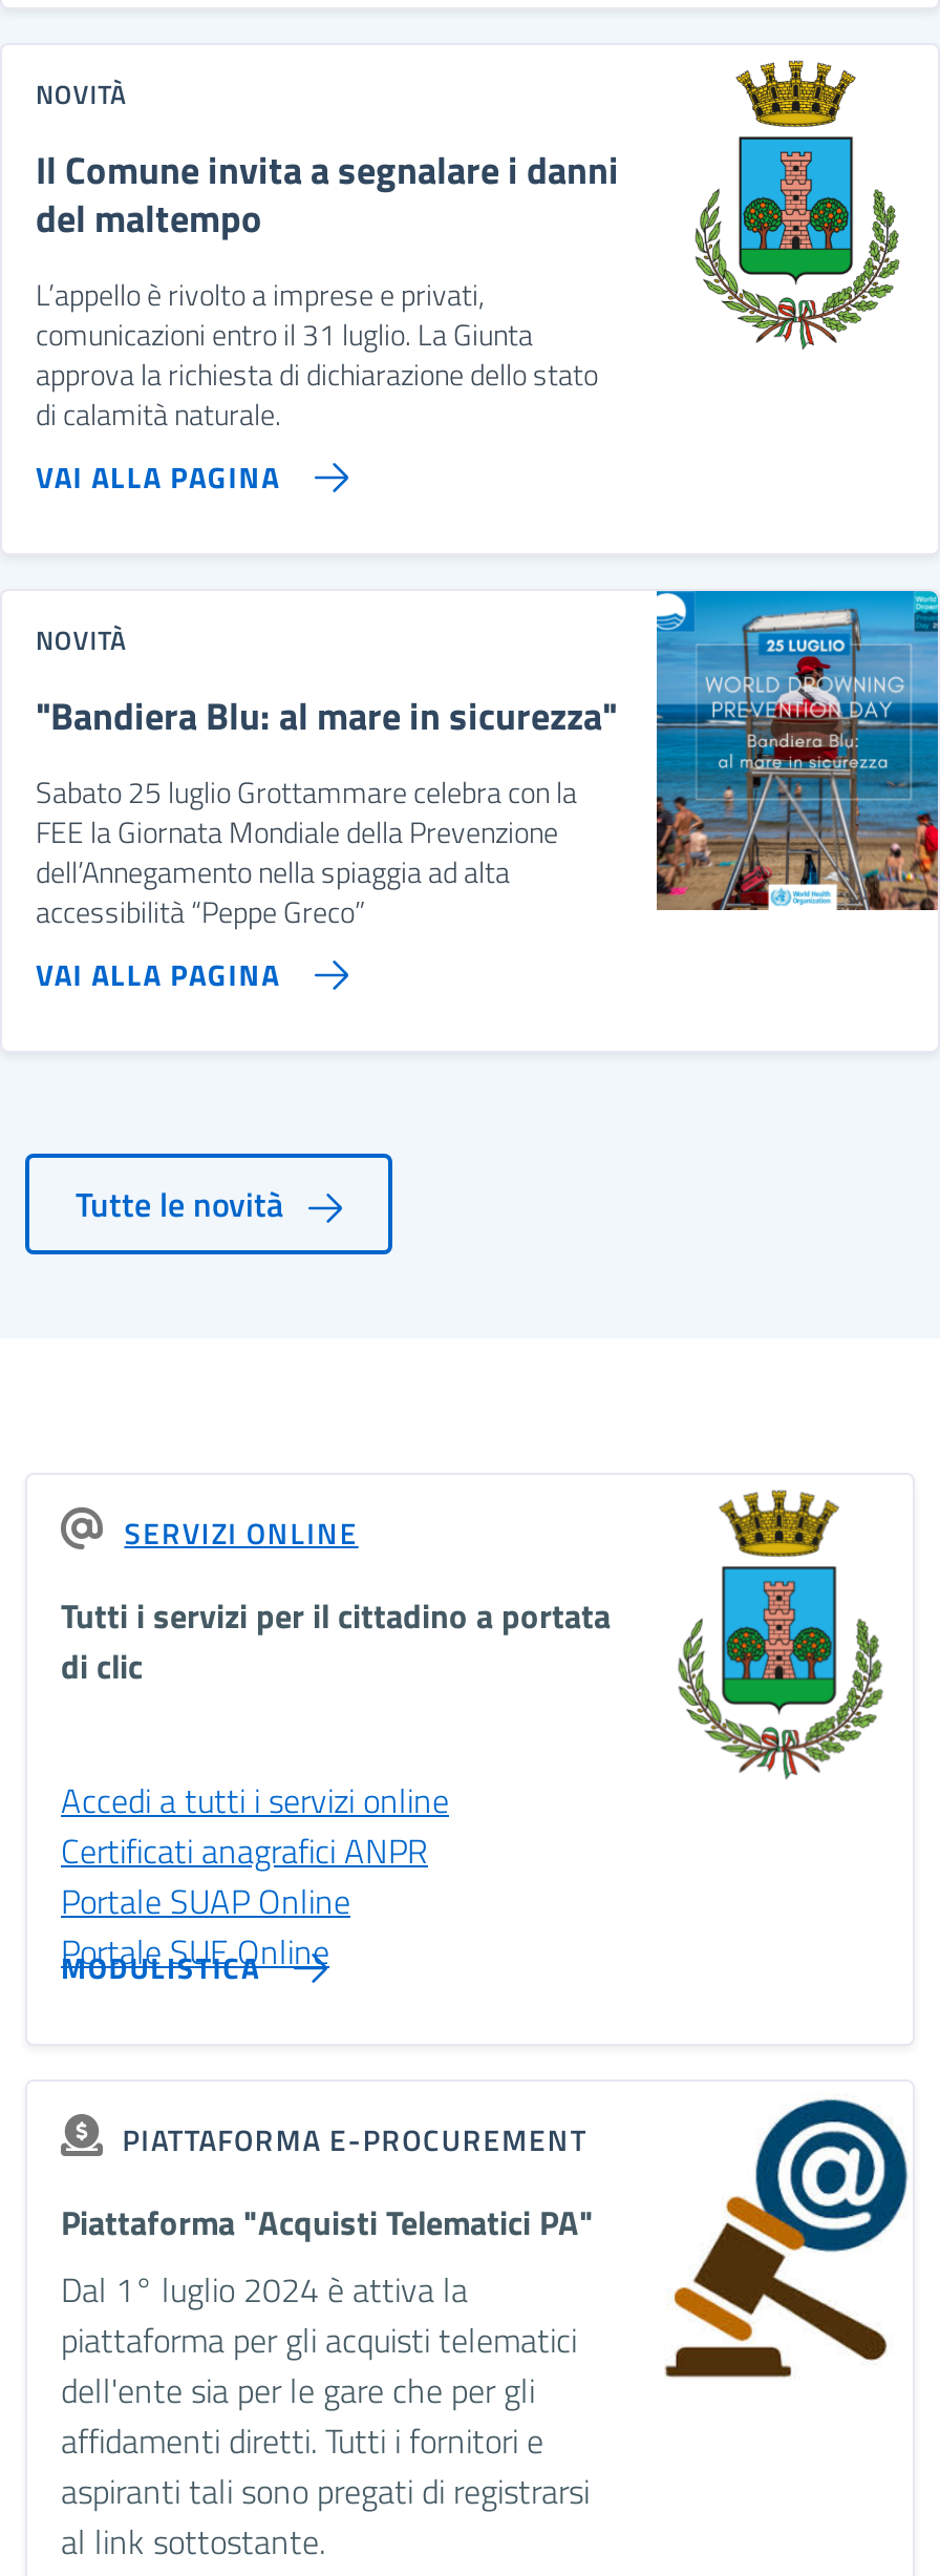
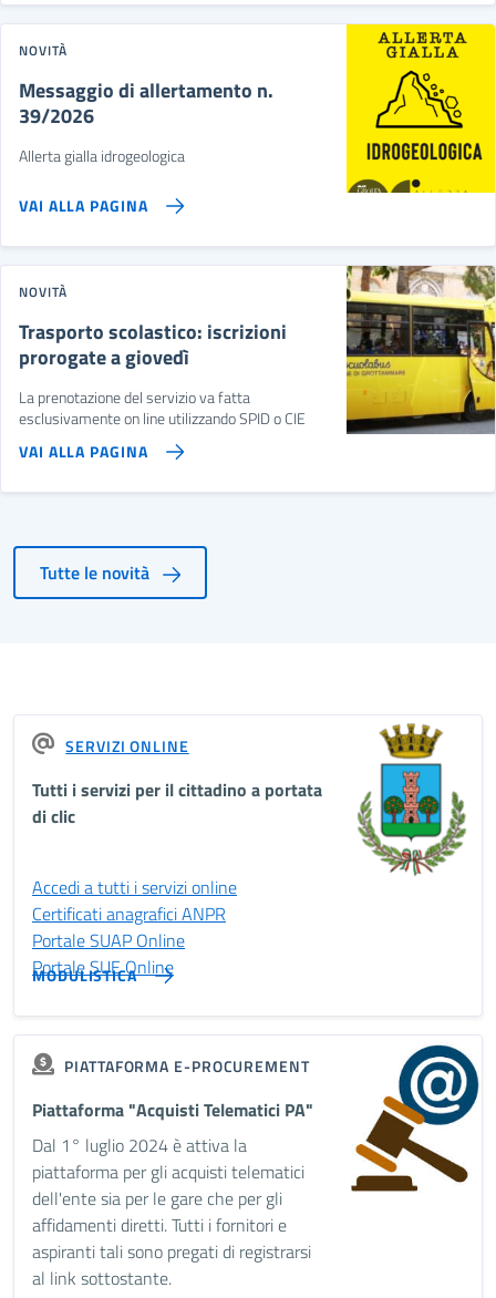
- [image]
+ [image]

- Il Comune invita a segnalare i danni
- del maltempo
- L’appello è rivolto a imprese e privati,
- comunicazioni entro il 31 luglio. La Giunta
- approva la richiesta di dichiarazione dello stato
- di calamità naturale.
+ Messaggio di allertamento n.
+ 39/2026
+ Allerta gialla idrogeologica

- [image]
- "Bandiera Blu: al mare in sicurezza"
- Sabato 25 luglio Grottammare celebra con la
- FEE la Giornata Mondiale della Prevenzione
- dell’Annegamento nella spiaggia ad alta
- accessibilità “Peppe Greco”
+ [image]
+ Trasporto scolastico: iscrizioni
+ prorogate a giovedì
+ La prenotazione del servizio va fatta
+ esclusivamente on line utilizzando SPID o CIE
